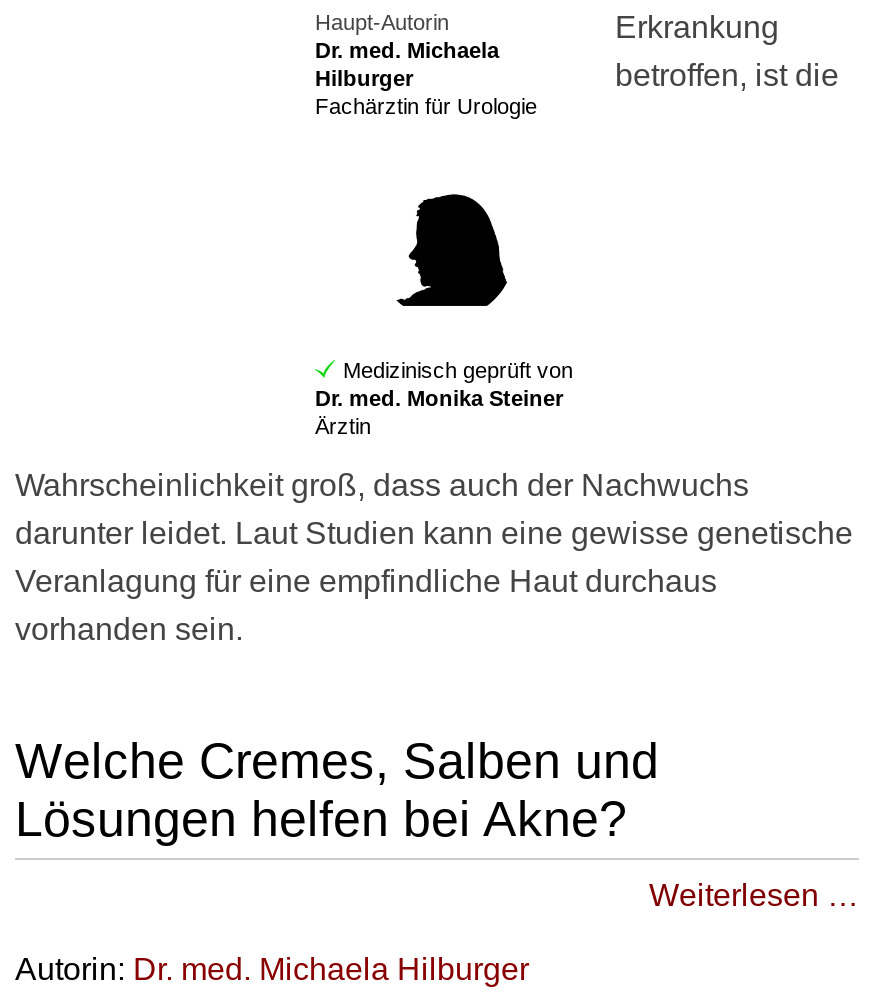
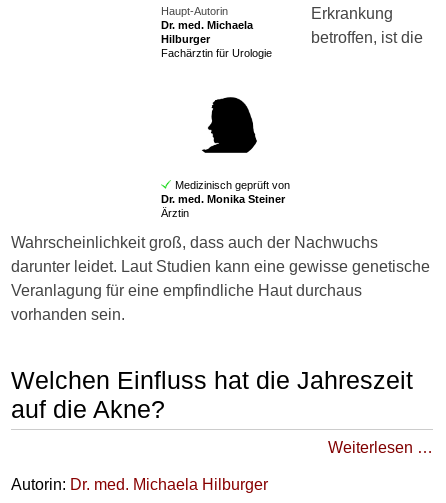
- Welche Cremes, Salben und
- Lösungen helfen bei Akne?
+ Welchen Einfluss hat die Jahreszeit
+ auf die Akne?
